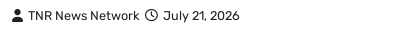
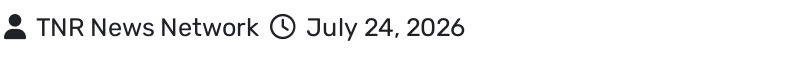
- TNR News Network July 21, 2026
+ TNR News Network July 24, 2026
